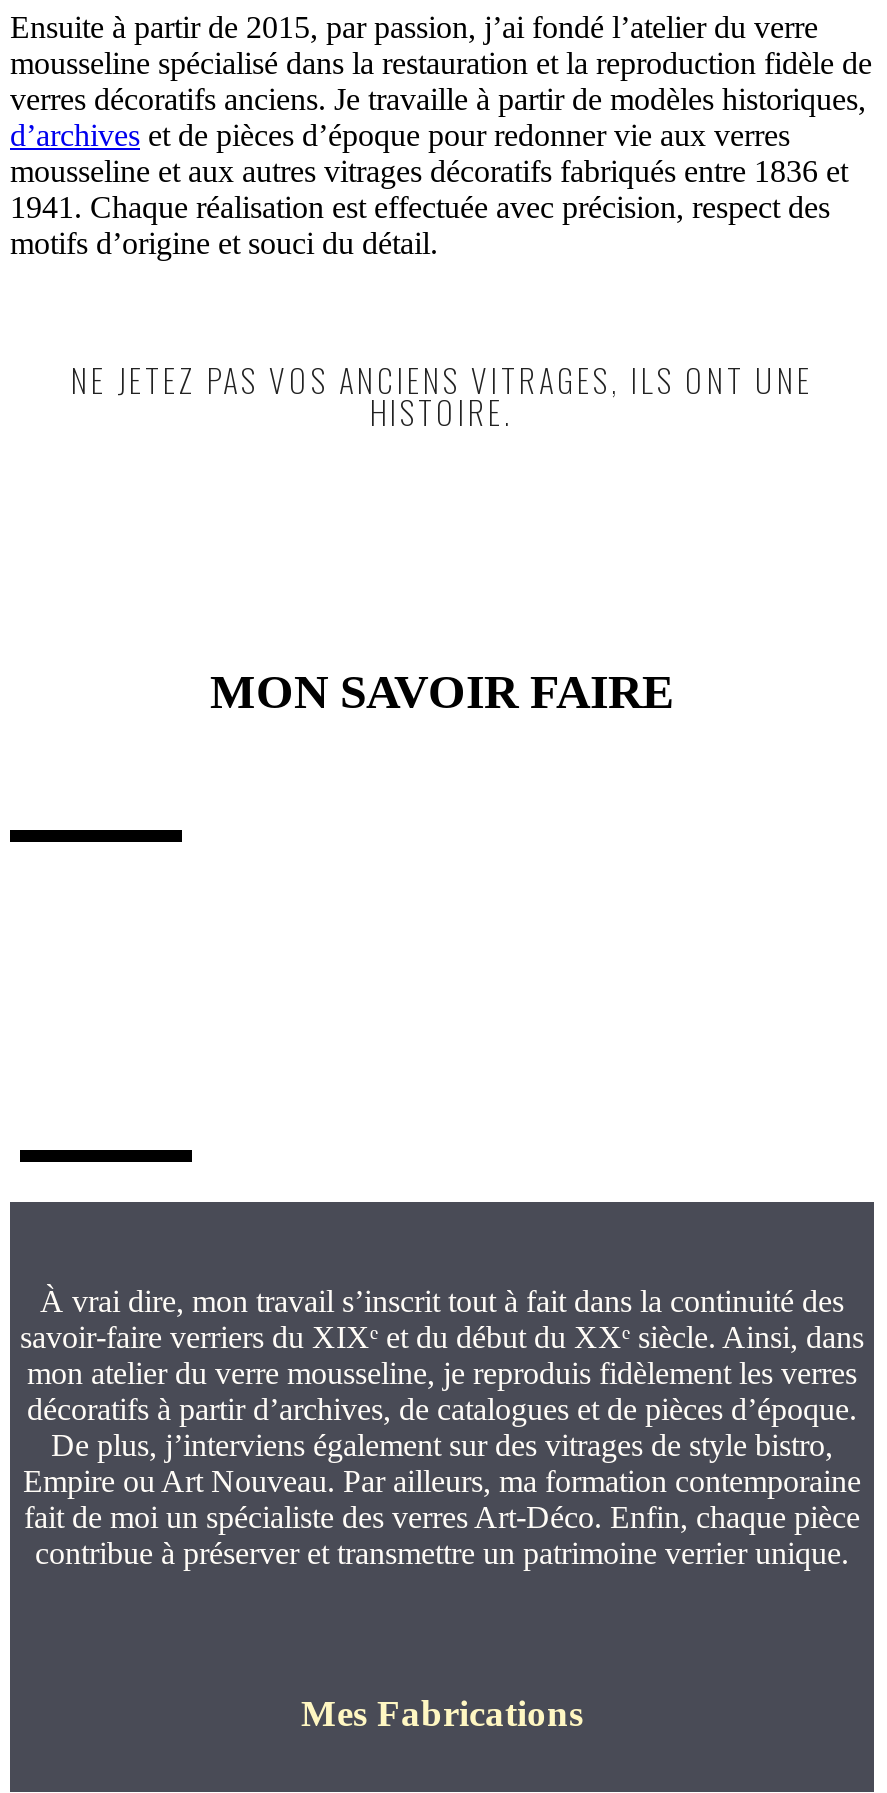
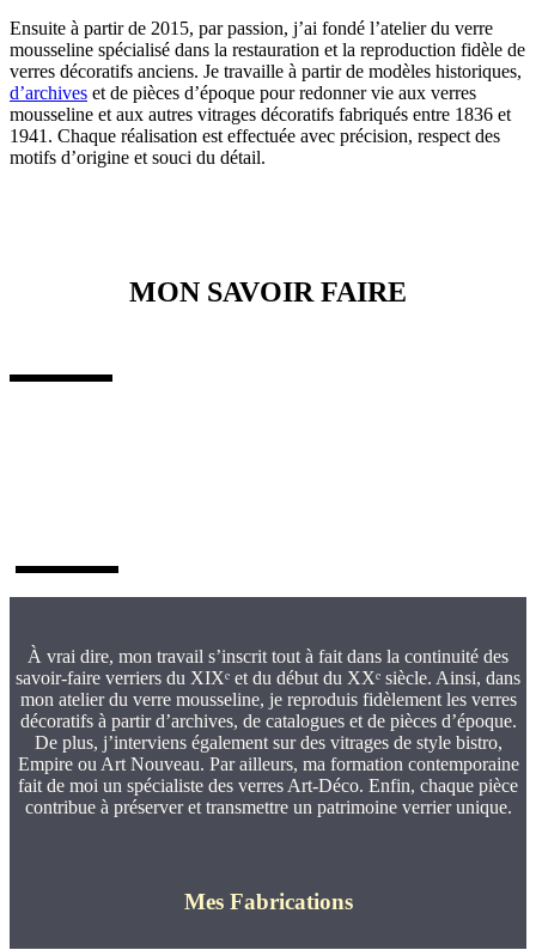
- NE JETEZ PAS VOS ANCIENS VITRAGES, ILS ONT UNE
- HISTOIRE.
